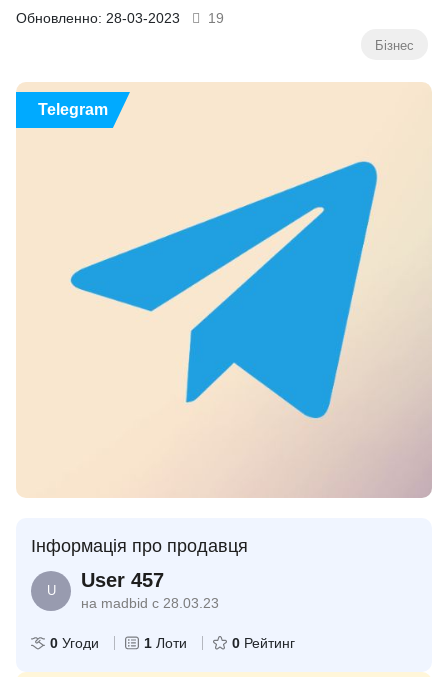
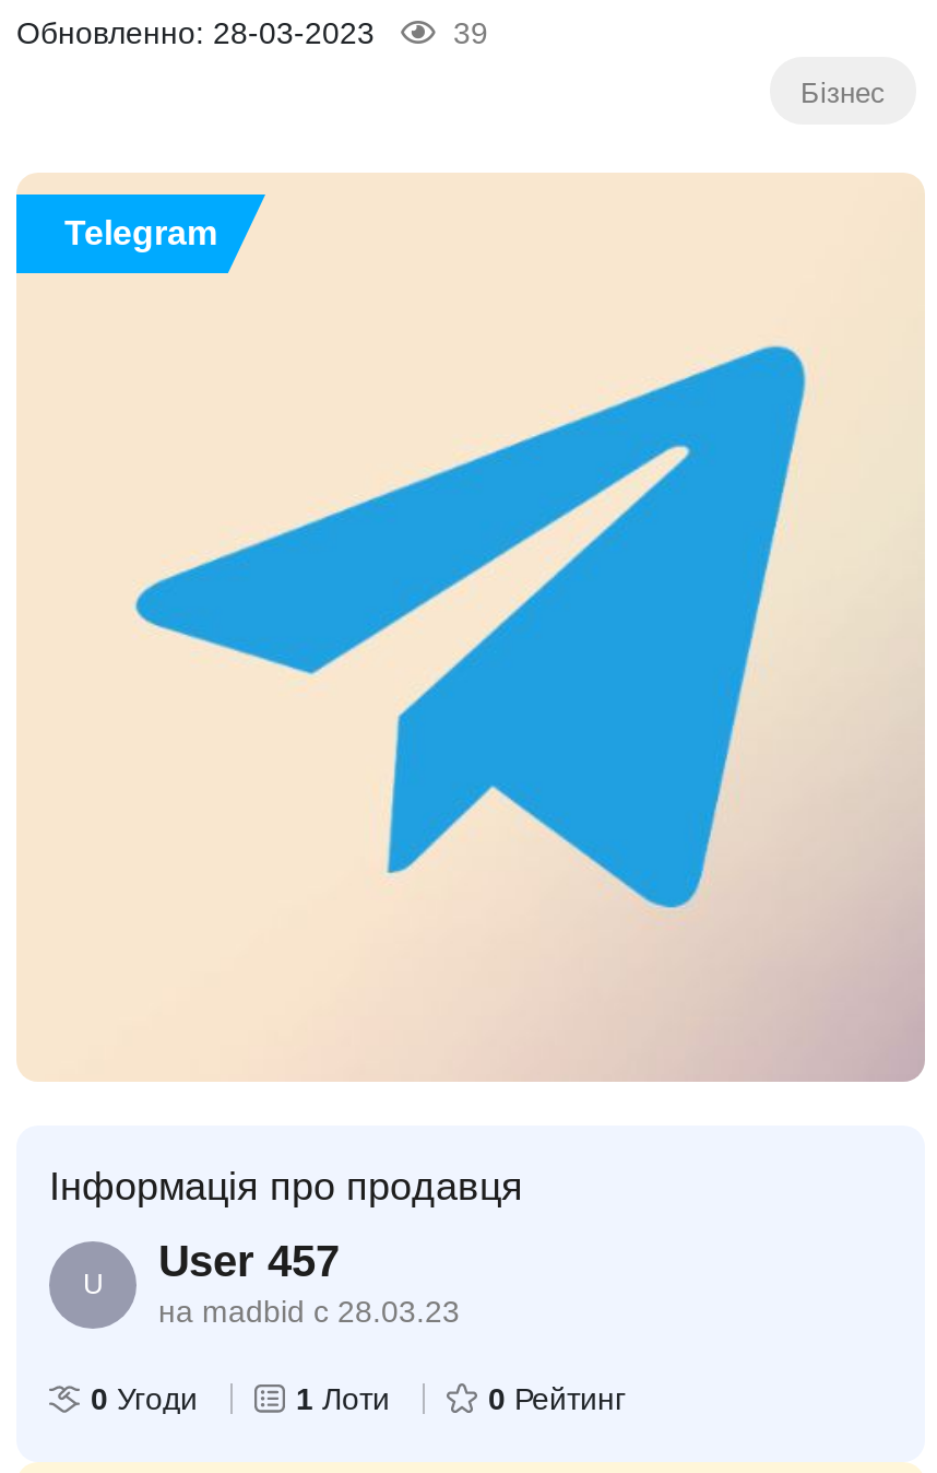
- Обновленно: 28-03-2023 19
+ Обновленно: 28-03-2023 39
